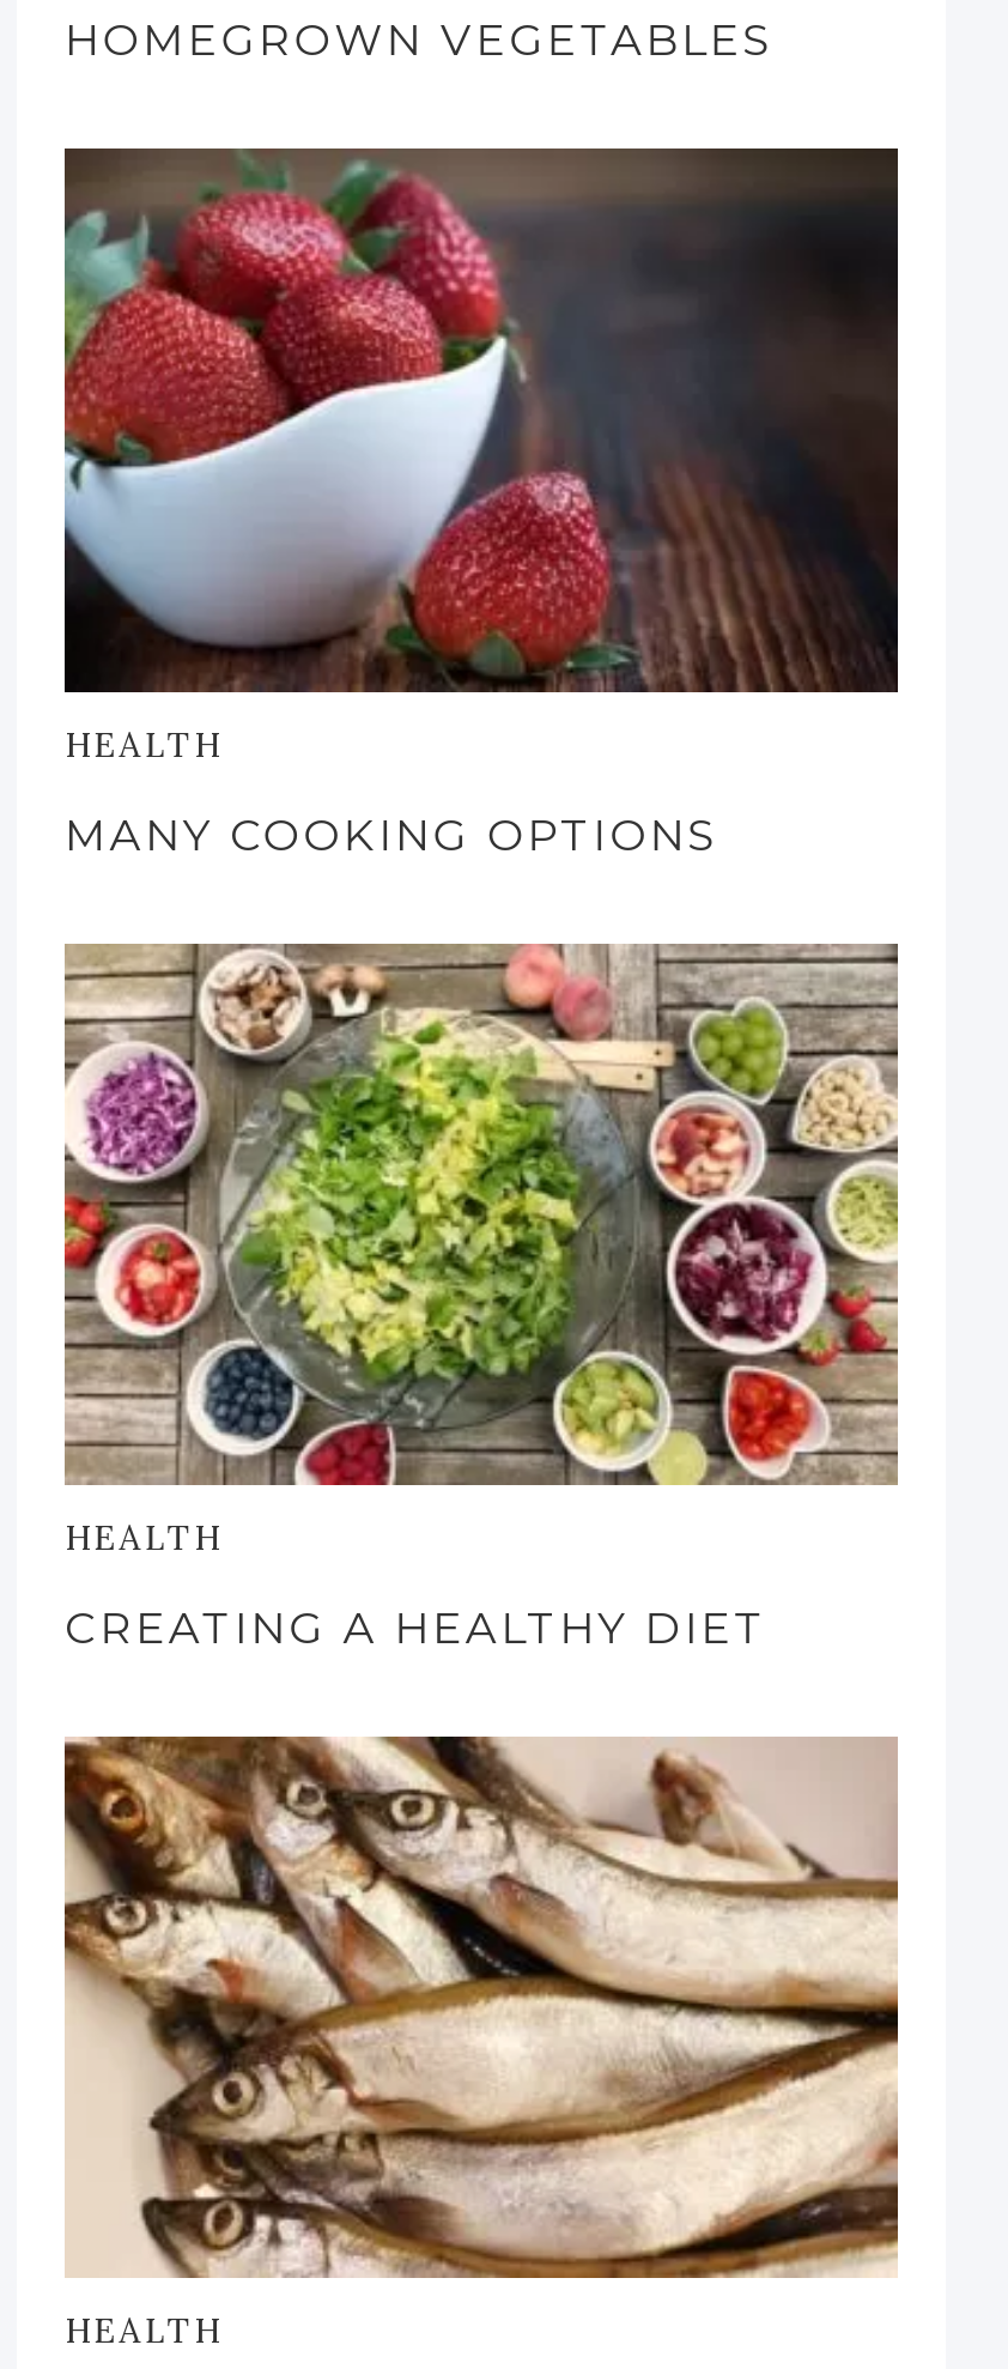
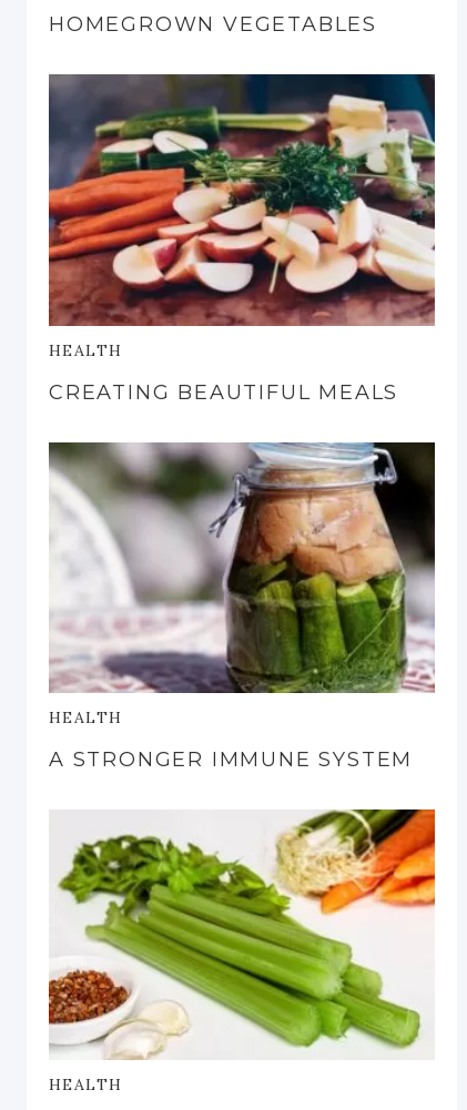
- [image]
+ [image]

- MANY COOKING OPTIONS
+ CREATING BEAUTIFUL MEALS

- [image]
+ [image]

- CREATING A HEALTHY DIET
+ A STRONGER IMMUNE SYSTEM

- [image]
+ [image]
